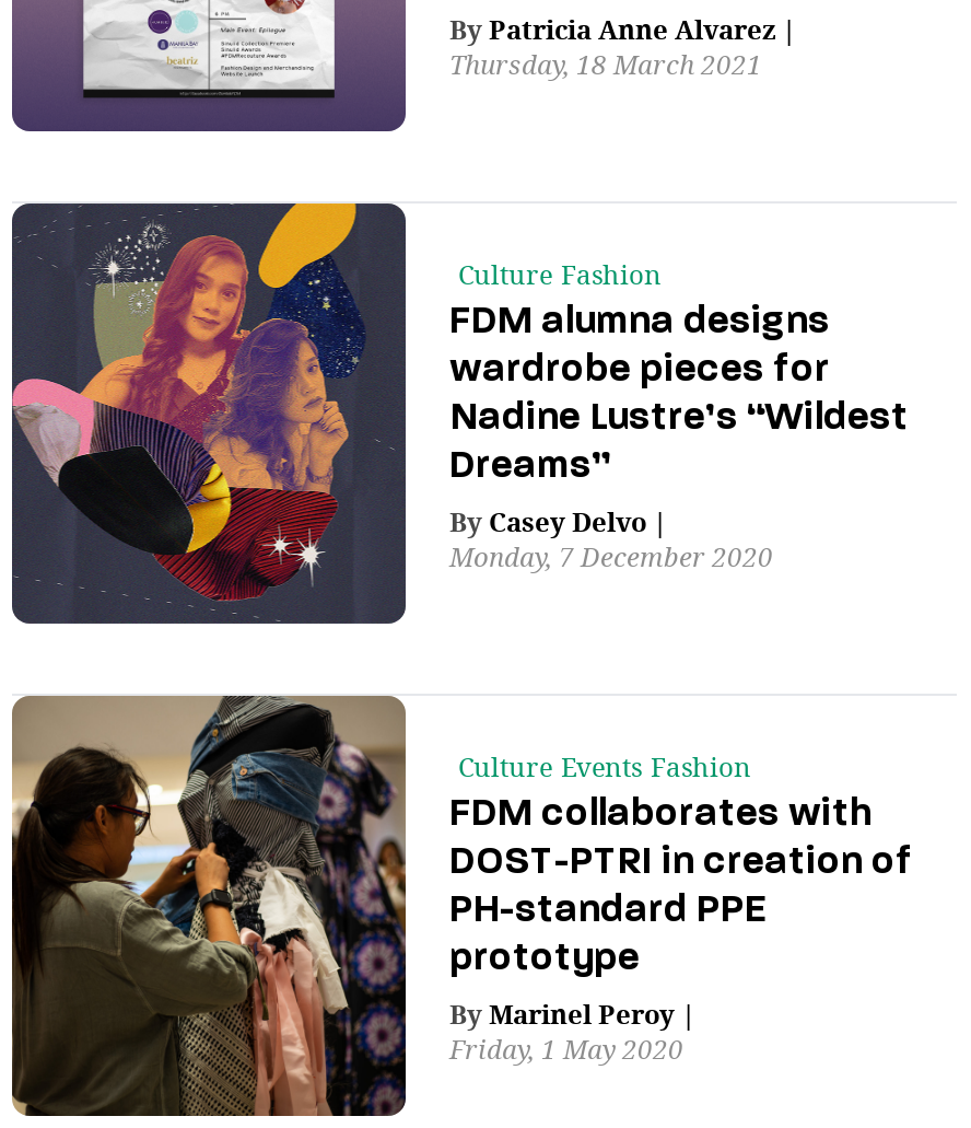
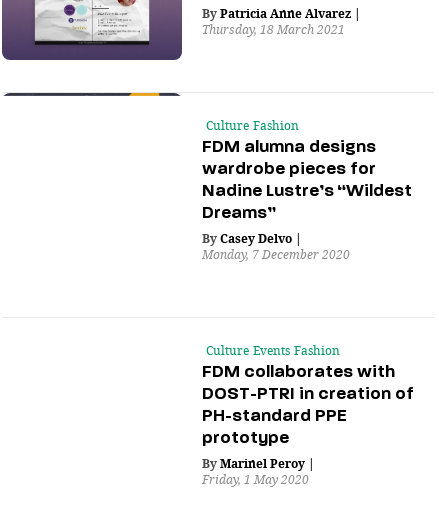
- [image]

- [image]
